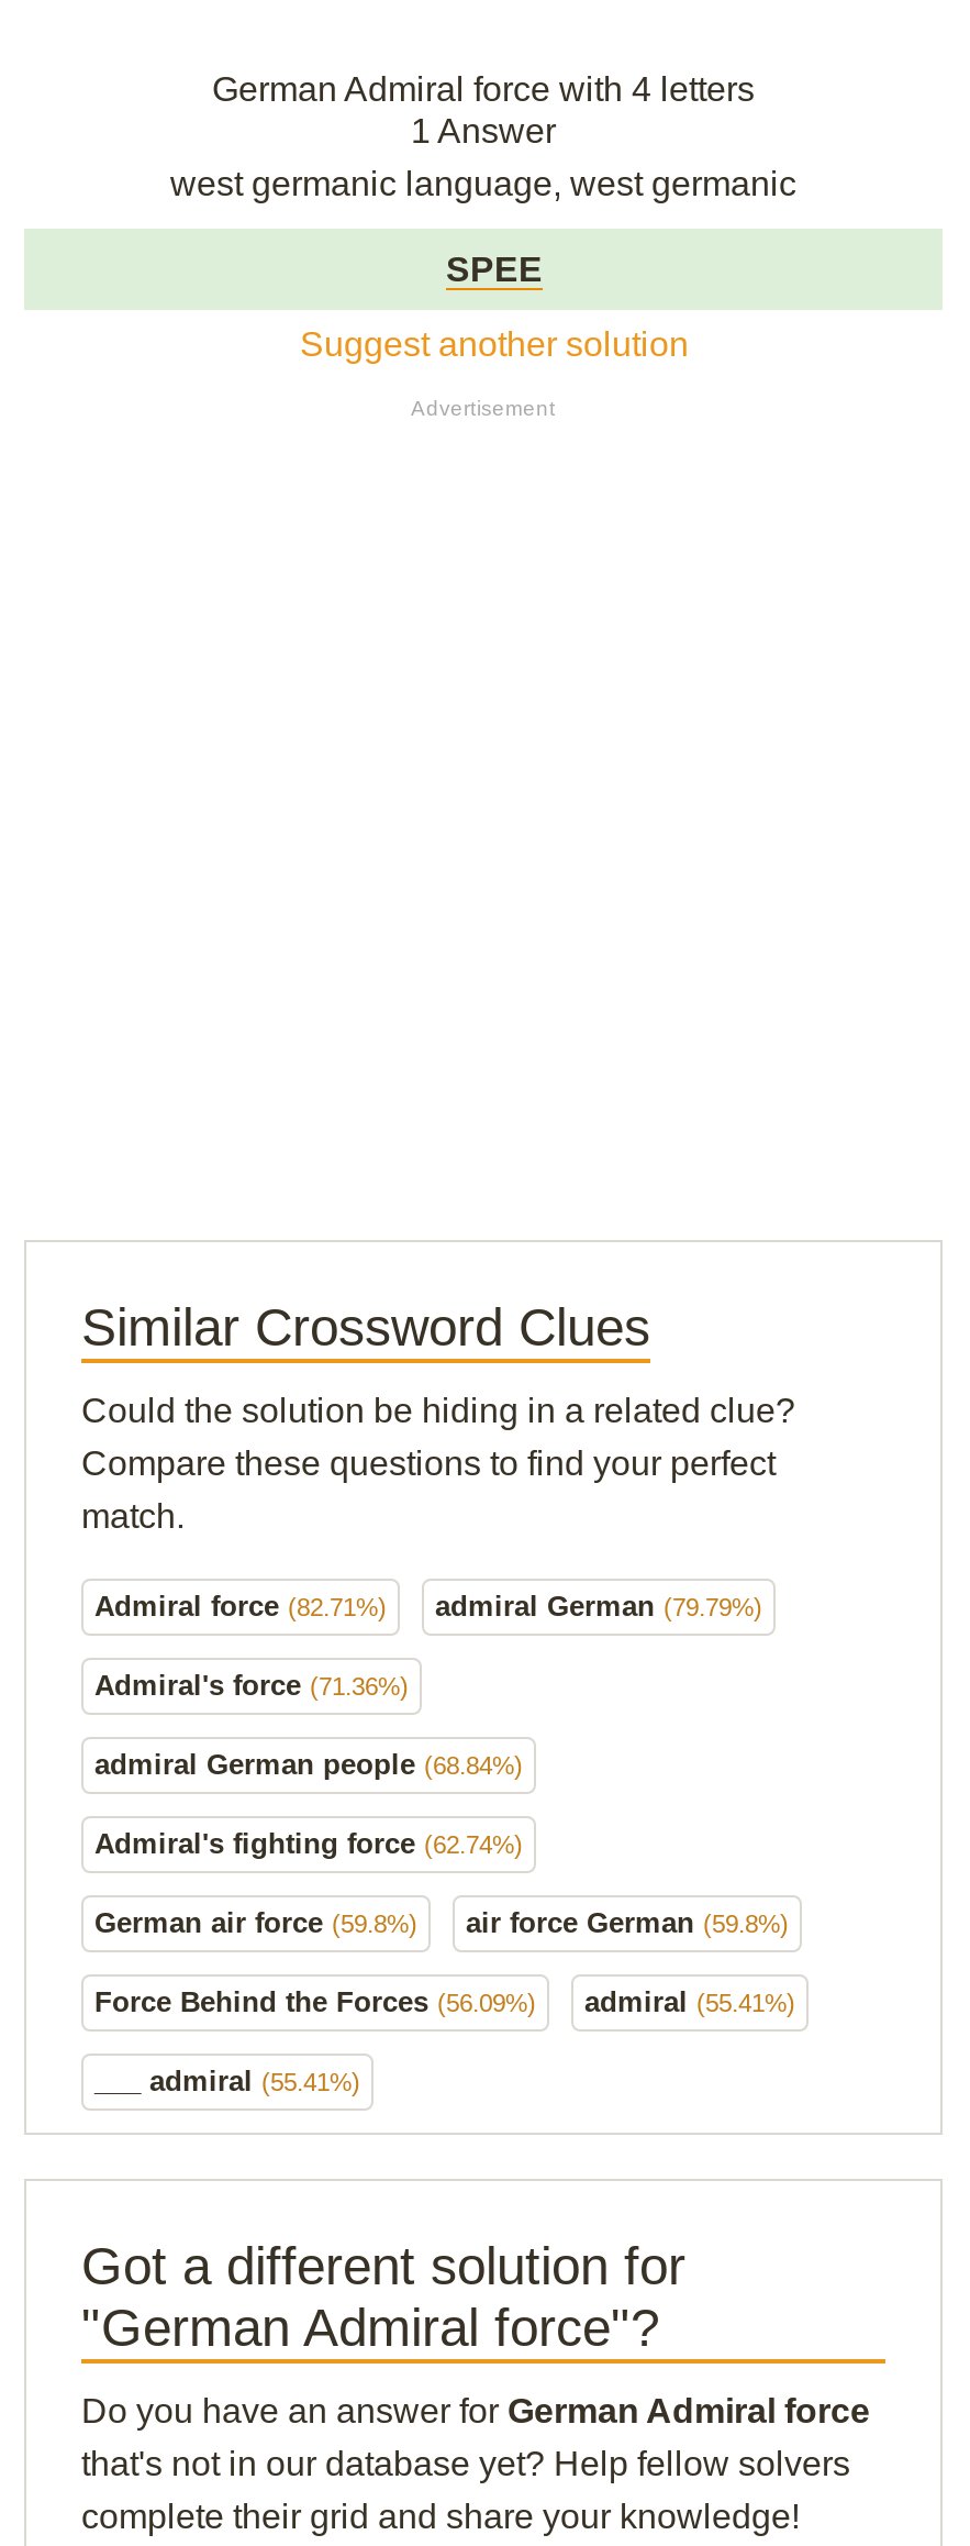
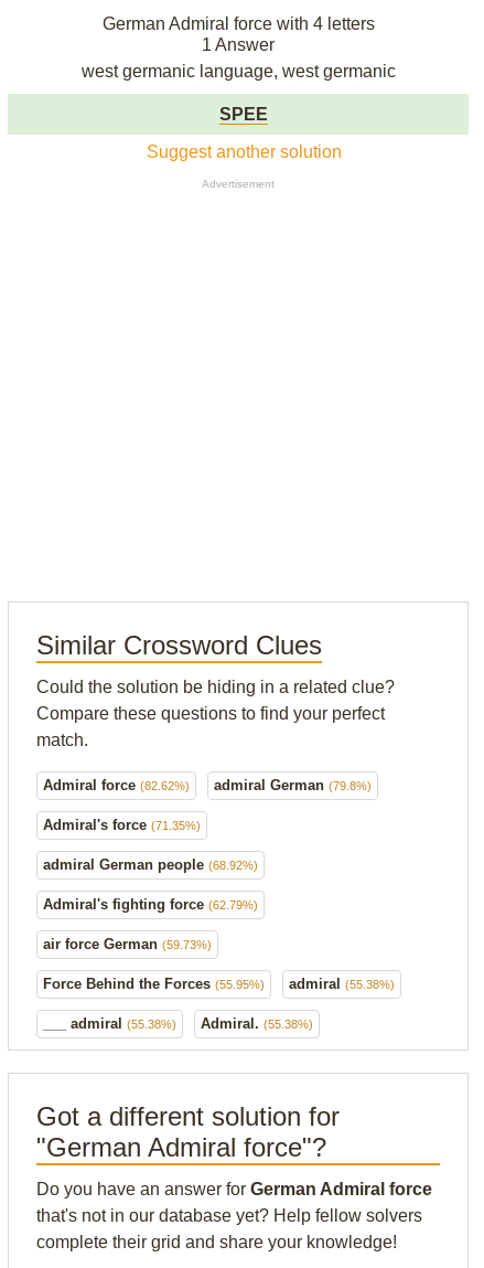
- Admiral force (82.71%)
- admiral German (79.79%)
+ Admiral force (82.62%)
+ admiral German (79.8%)

- Admiral's force (71.36%)
+ Admiral's force (71.35%)

- admiral German people (68.84%)
+ admiral German people (68.92%)

- Admiral's fighting force (62.74%)
+ Admiral's fighting force (62.79%)

- German air force (59.8%)
- air force German (59.8%)
+ air force German (59.73%)

- Force Behind the Forces (56.09%)
- admiral (55.41%)
+ Force Behind the Forces (55.95%)
+ admiral (55.38%)

- ___ admiral (55.41%)
+ ___ admiral (55.38%)
+ Admiral. (55.38%)
